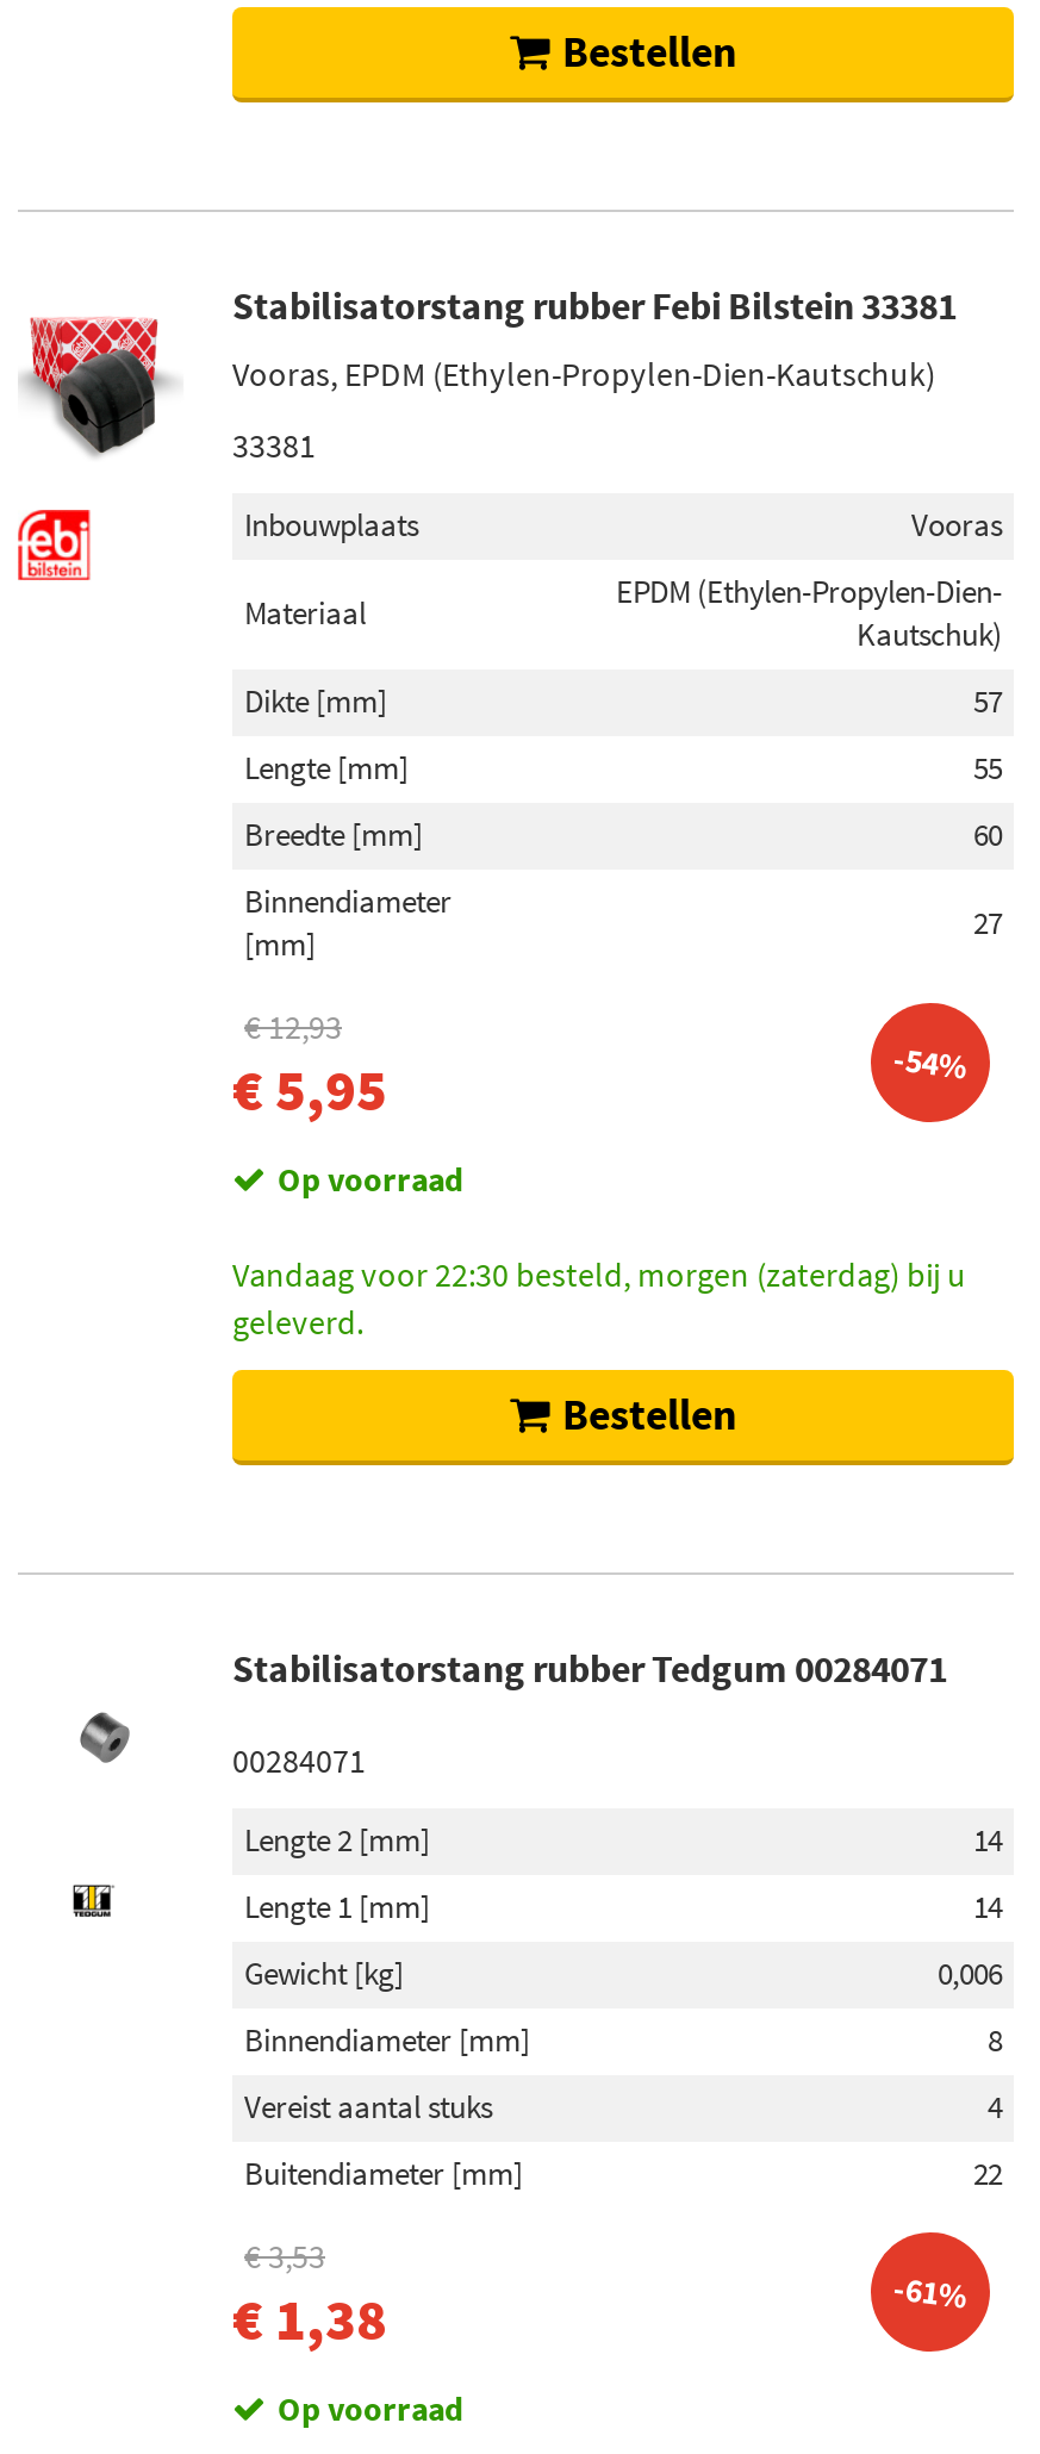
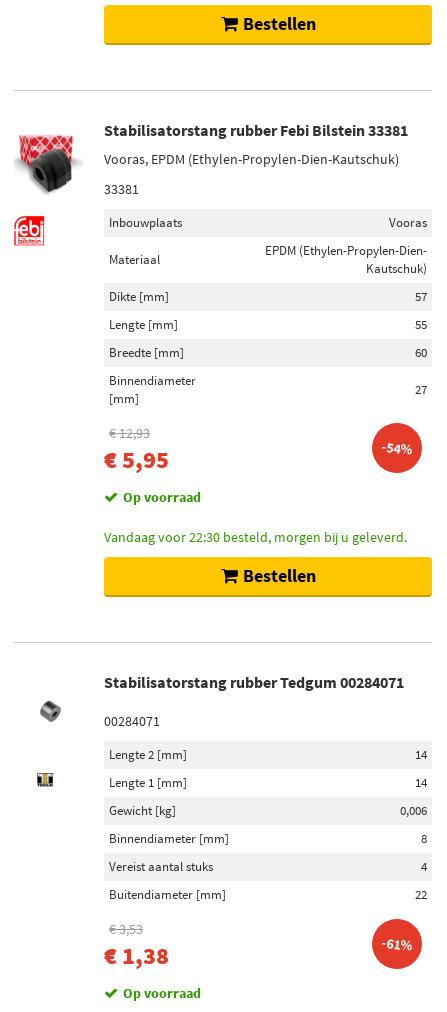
- Vandaag voor 22:30 besteld, morgen (zaterdag) bij u
- geleverd.
+ Vandaag voor 22:30 besteld, morgen bij u geleverd.
